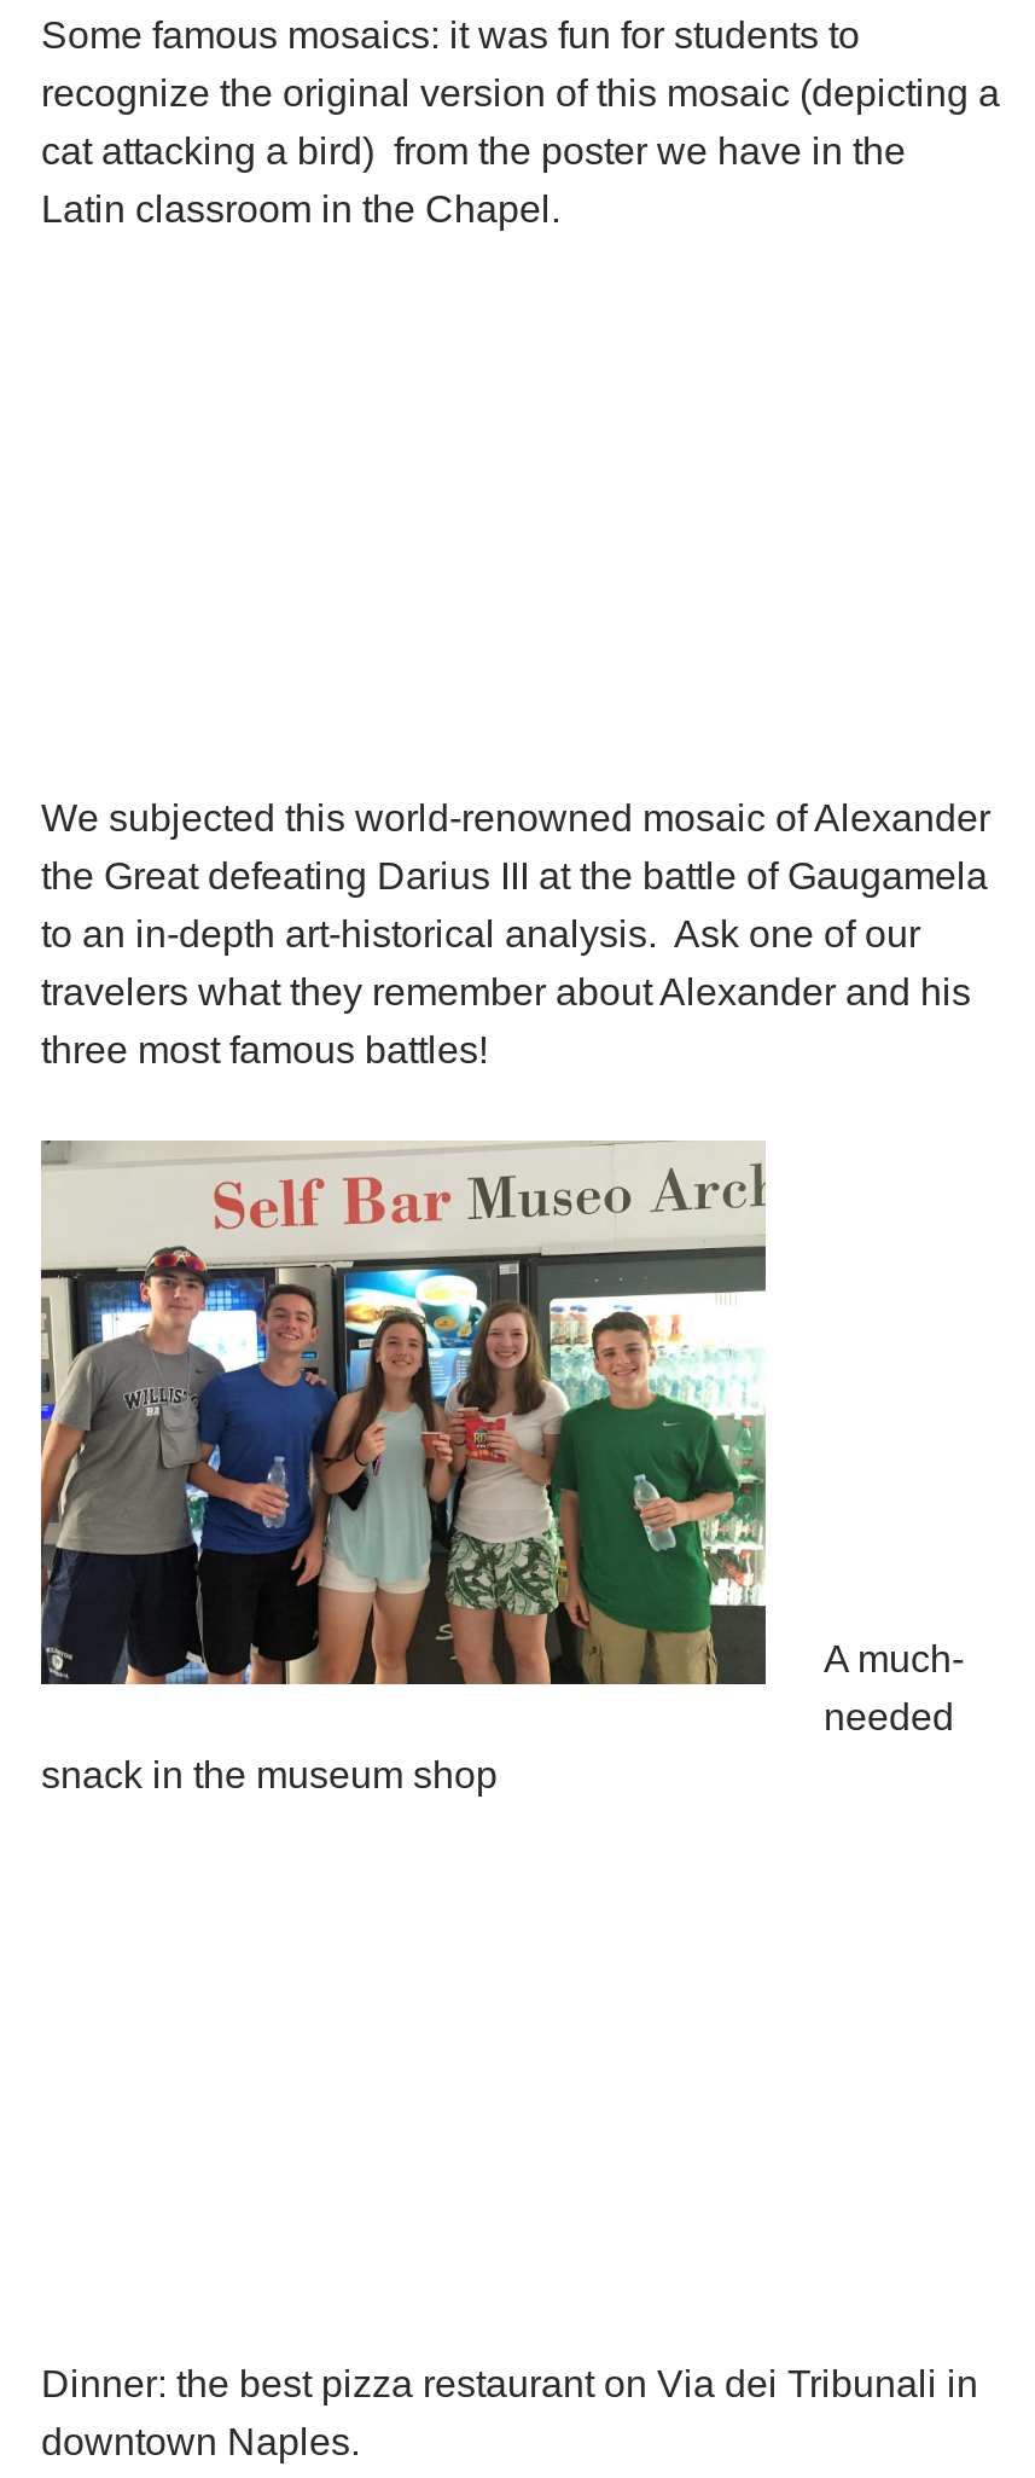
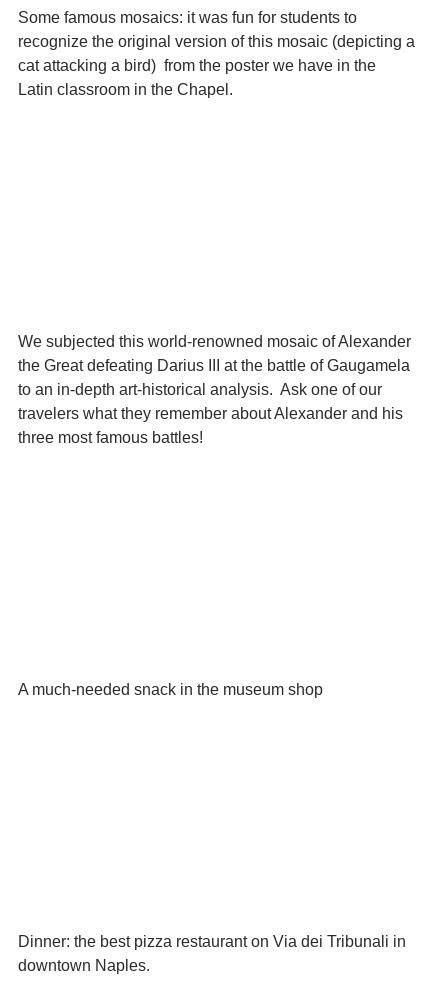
- [image]
